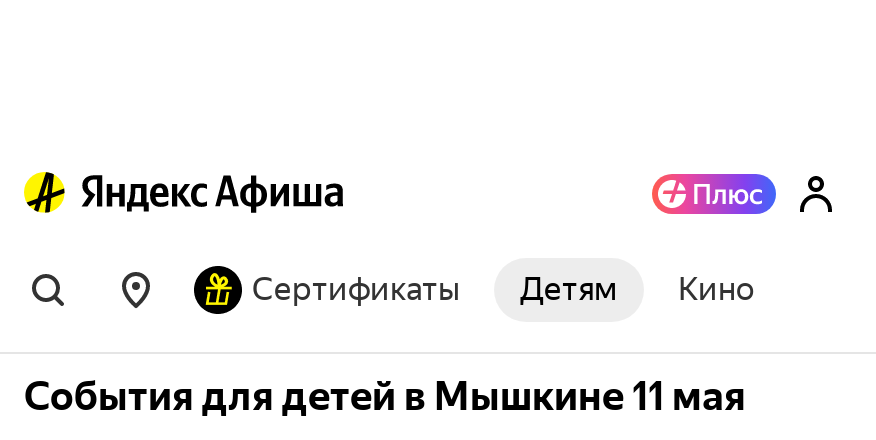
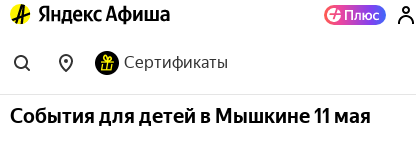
- Детям
- Кино
